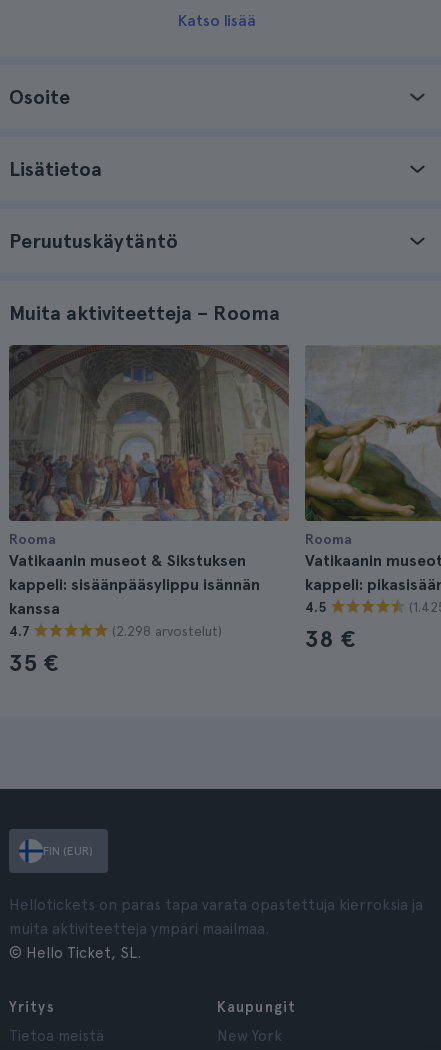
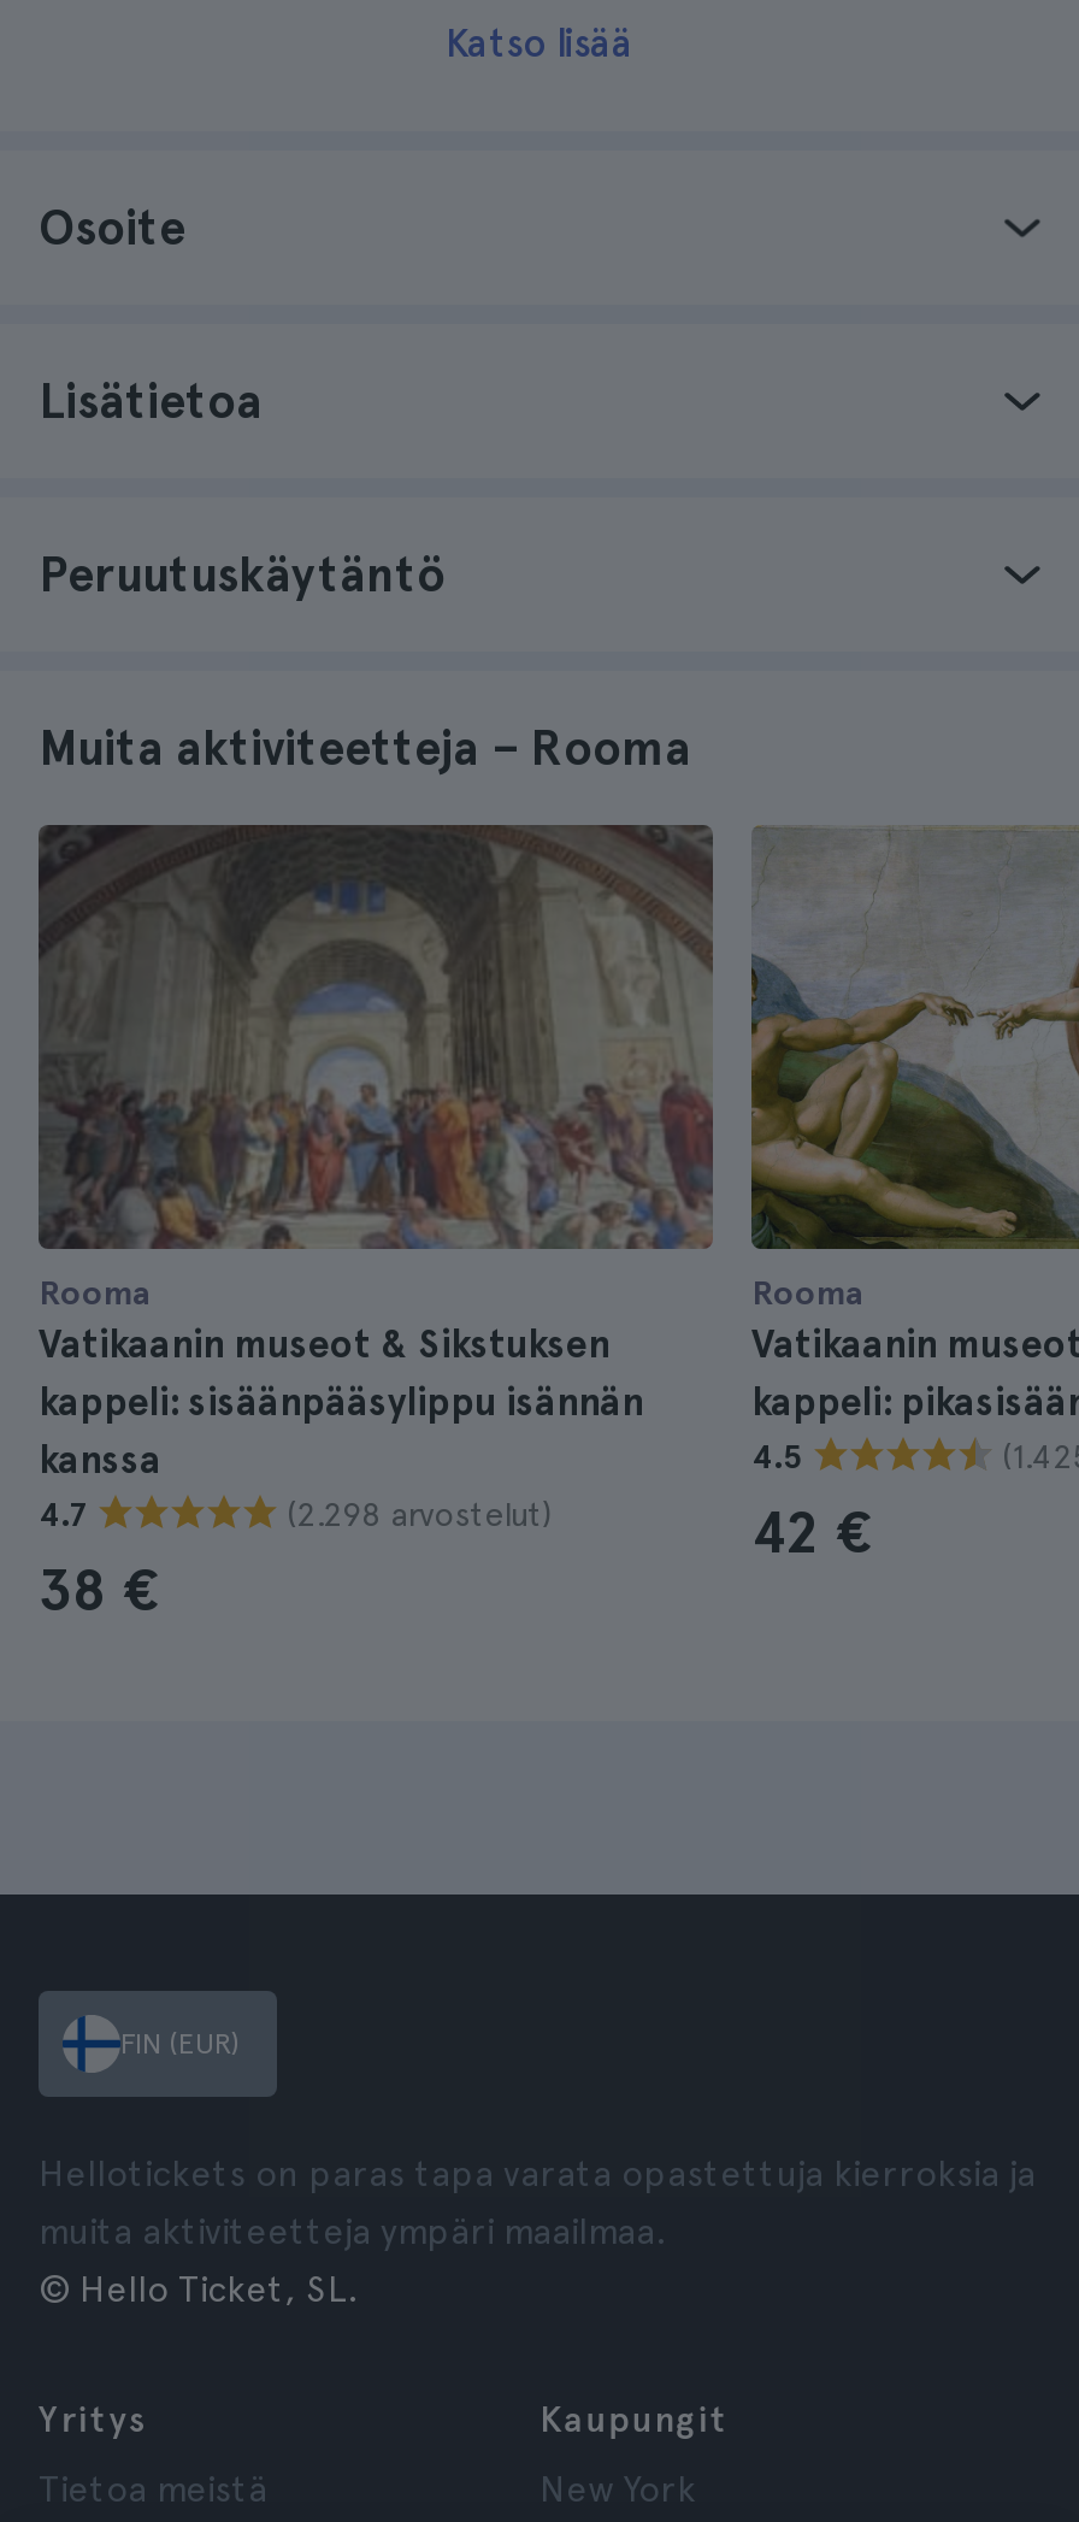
- 38 €
+ 42 €

- 35 €
+ 38 €
